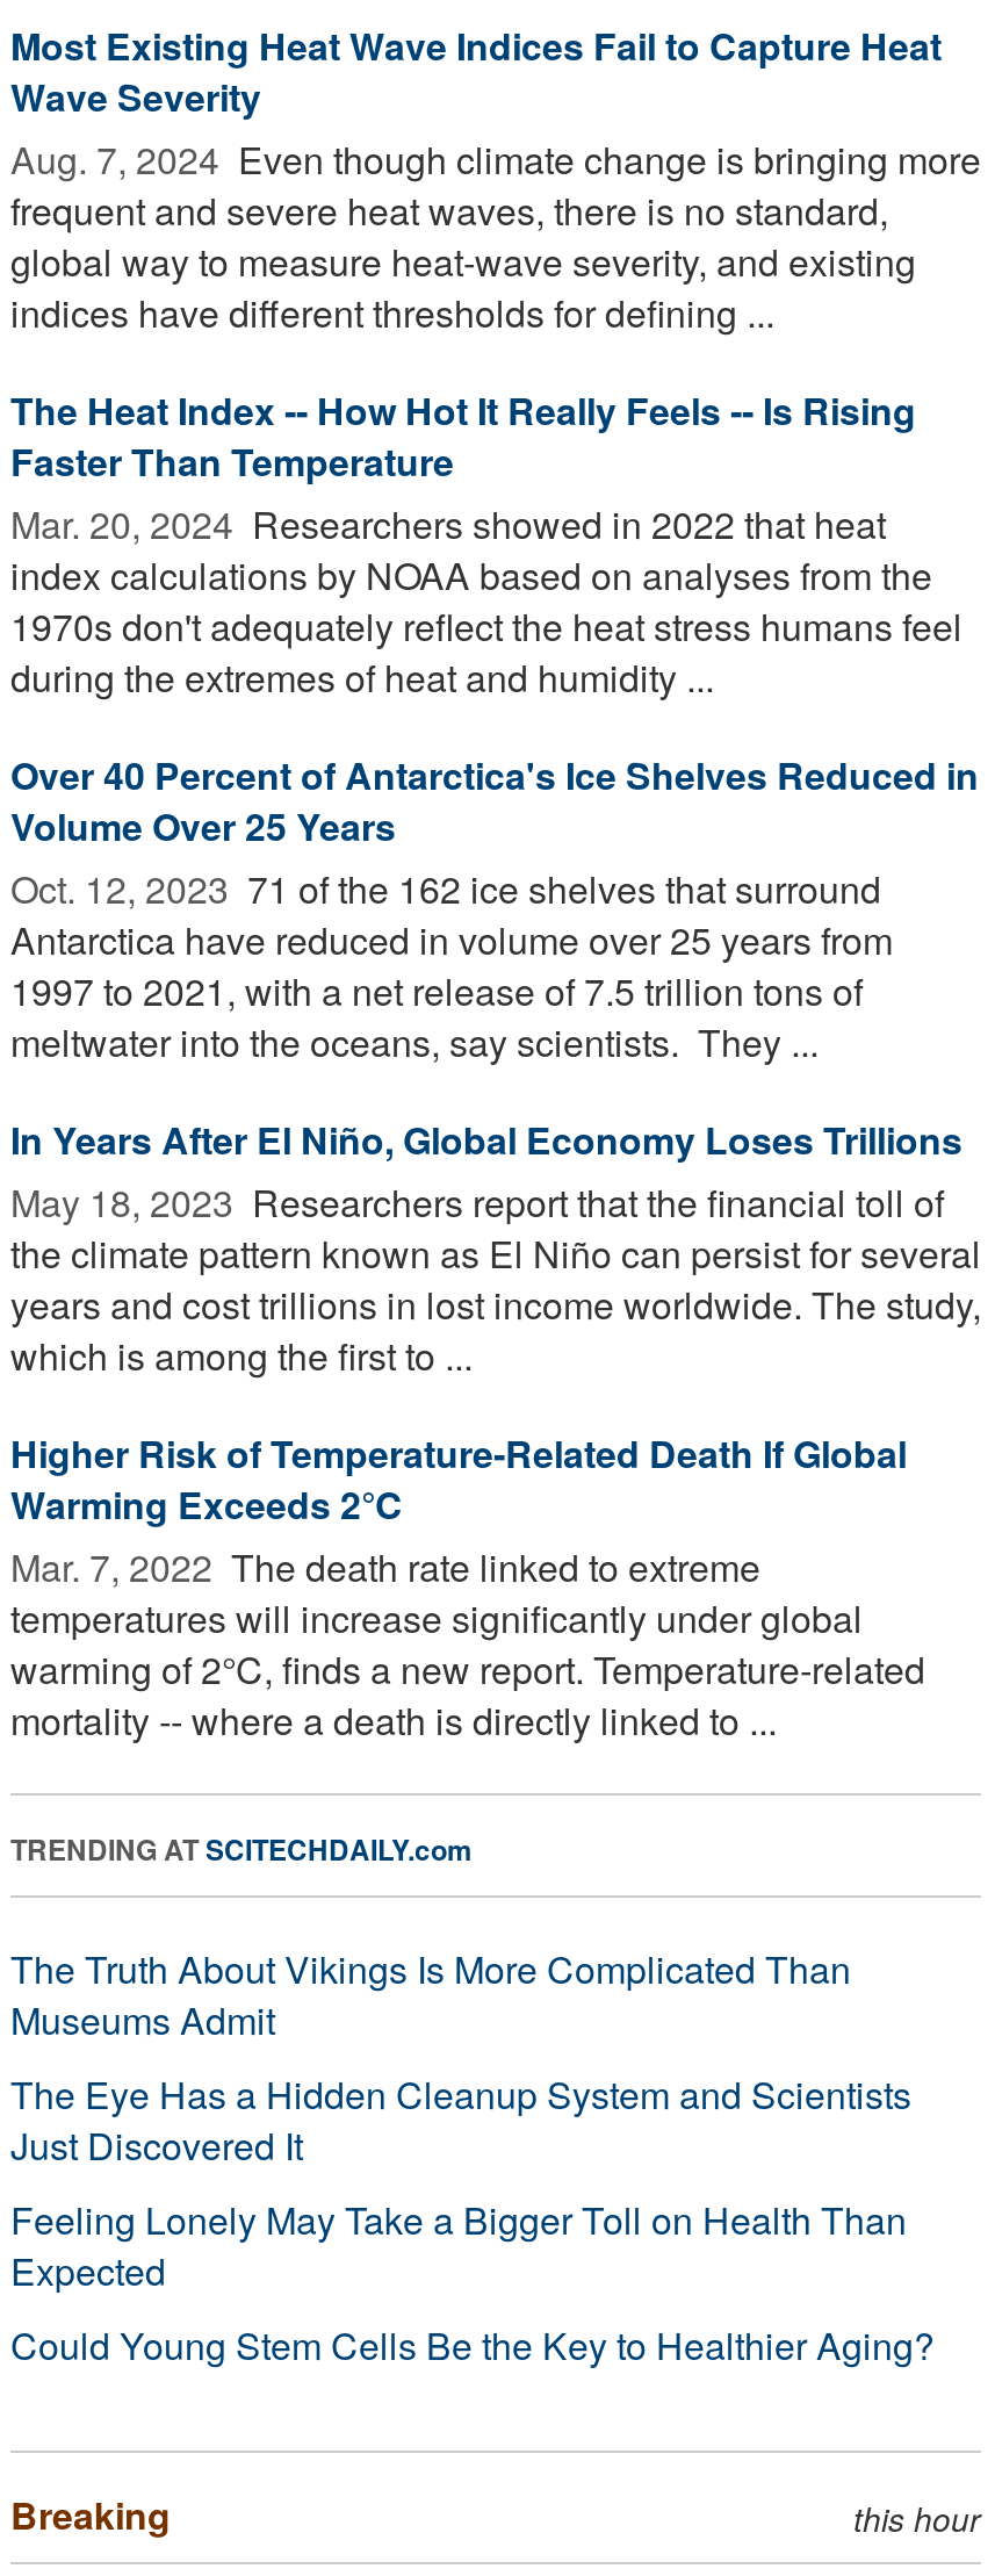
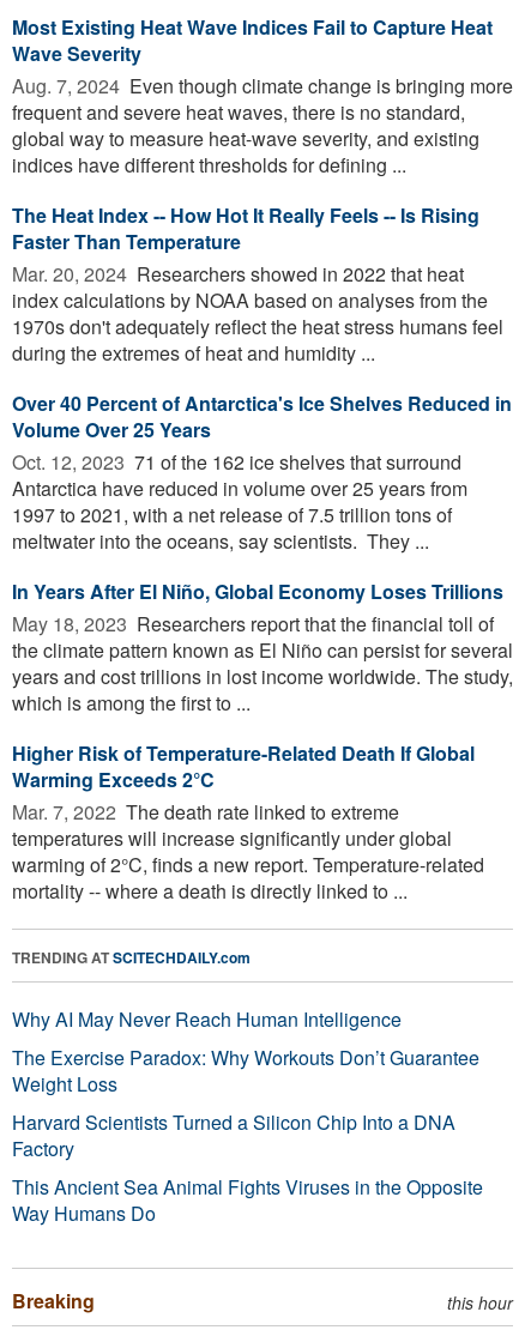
- The Truth About Vikings Is More Complicated Than
- Museums Admit
- The Eye Has a Hidden Cleanup System and Scientists
- Just Discovered It
- Feeling Lonely May Take a Bigger Toll on Health Than
- Expected
- Could Young Stem Cells Be the Key to Healthier Aging?
+ Why AI May Never Reach Human Intelligence
+ The Exercise Paradox: Why Workouts Don’t Guarantee
+ Weight Loss
+ Harvard Scientists Turned a Silicon Chip Into a DNA
+ Factory
+ This Ancient Sea Animal Fights Viruses in the Opposite
+ Way Humans Do
